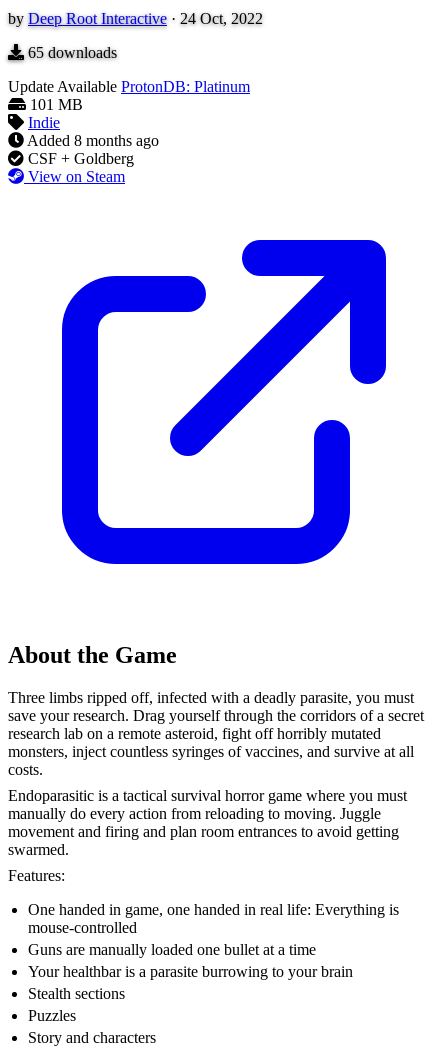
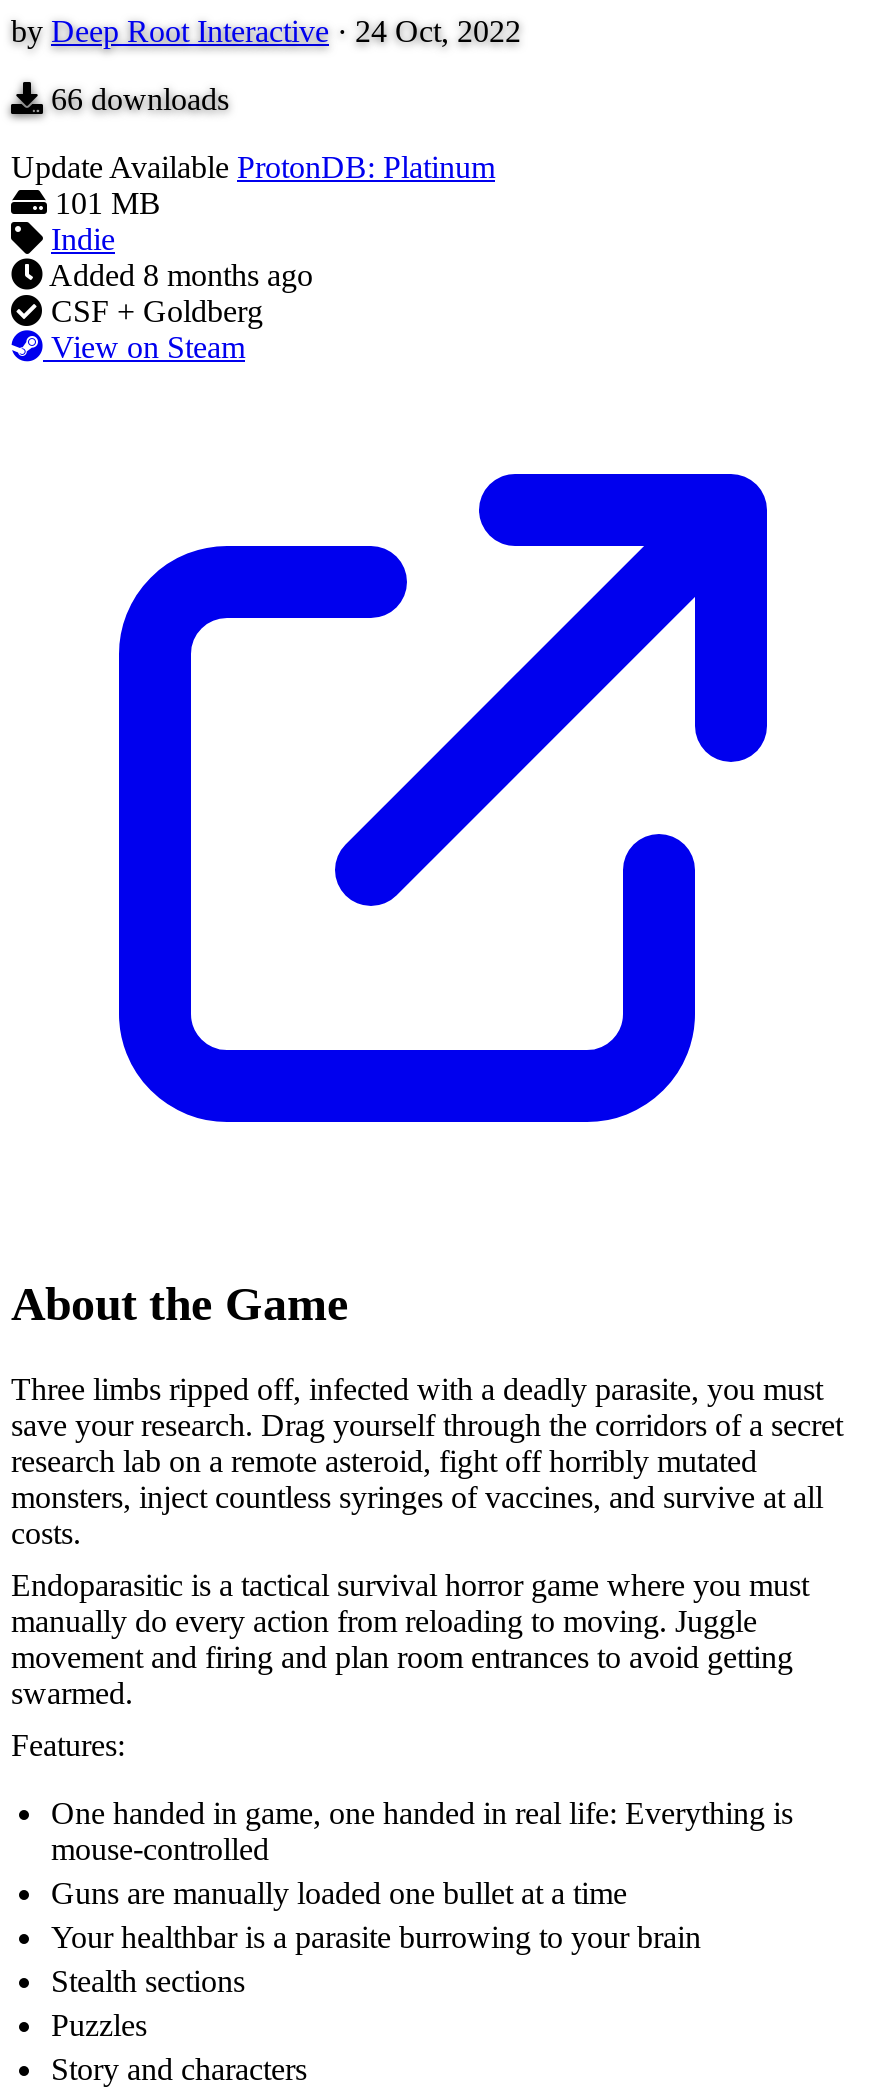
- 65 downloads
+ 66 downloads
